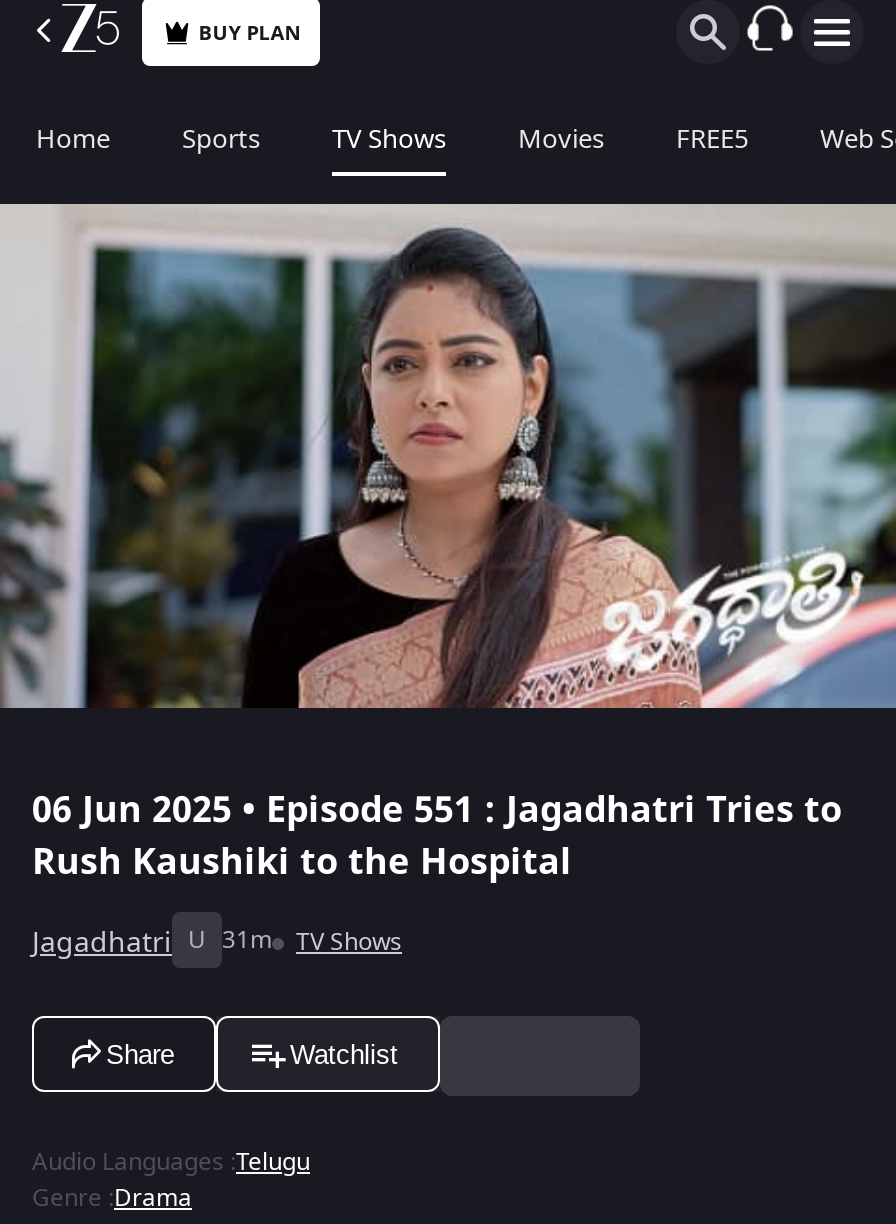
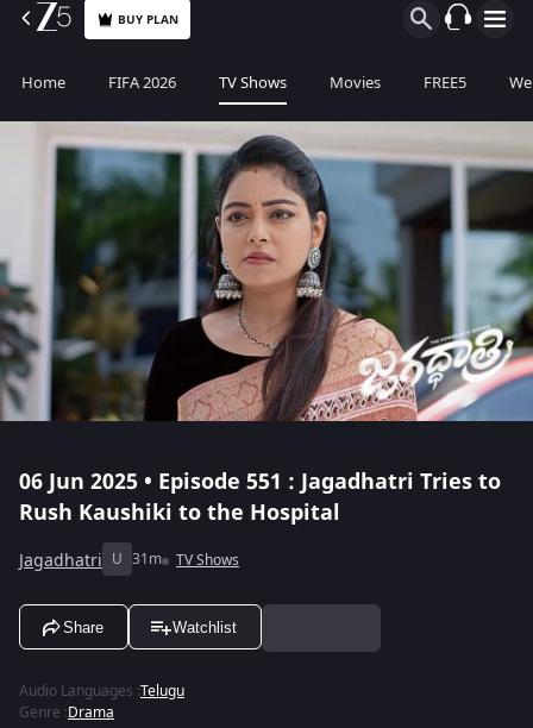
- Sports
+ FIFA 2026
